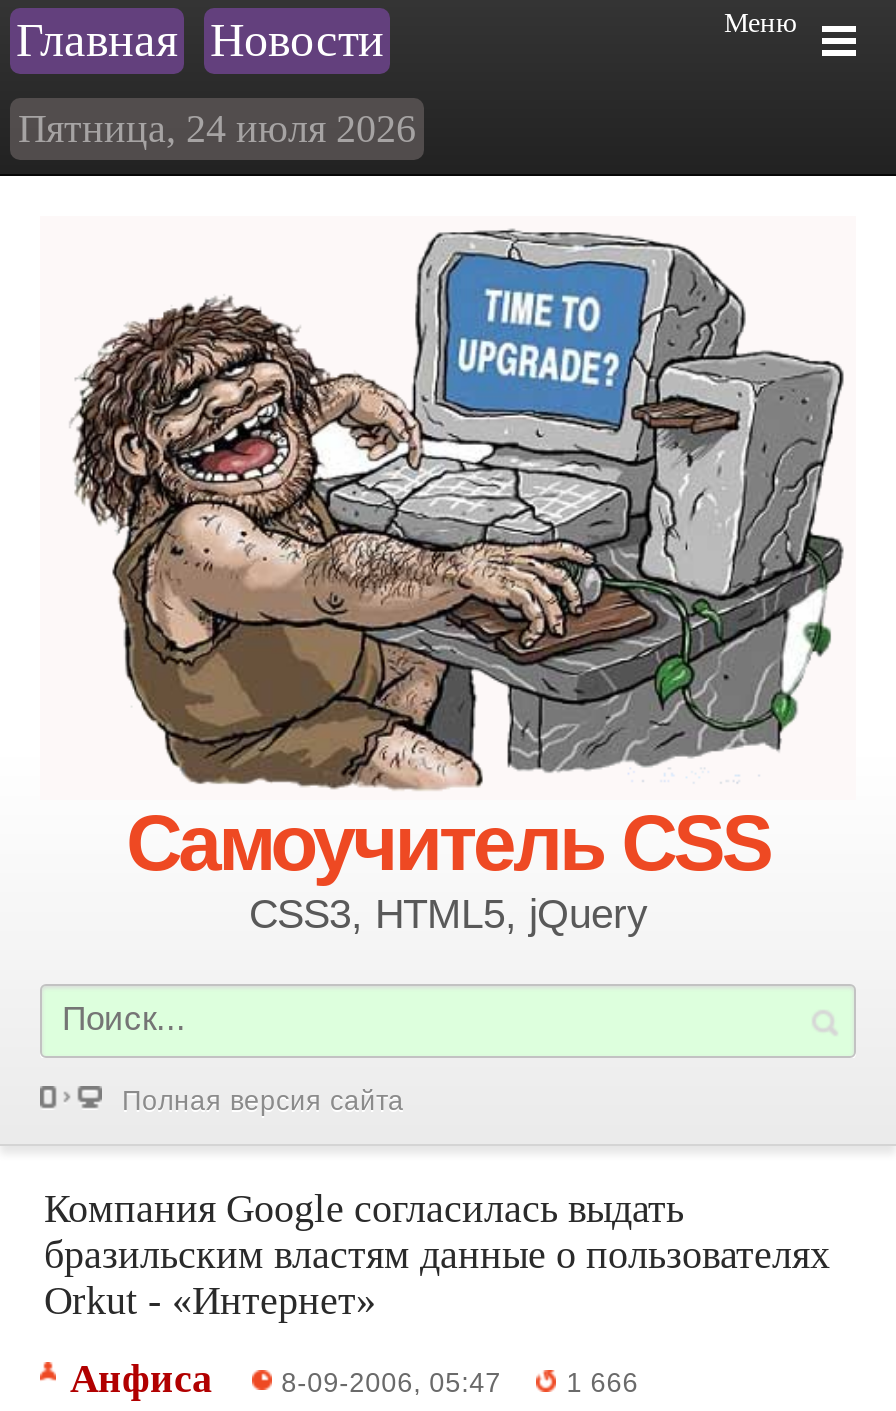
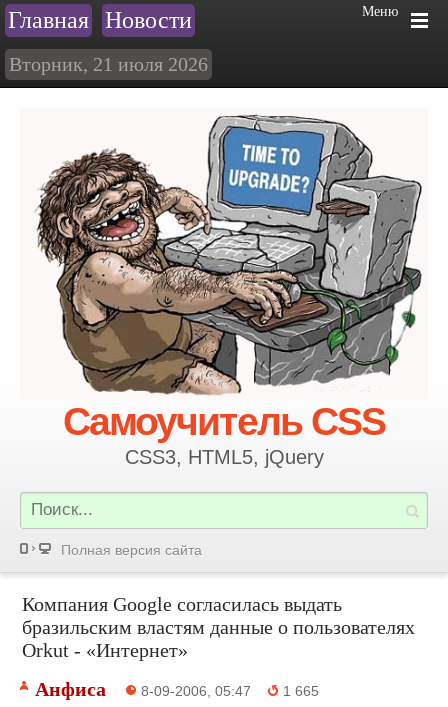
- Пятница, 24 июля 2026
+ Вторник, 21 июля 2026

- 1 666
+ 1 665
